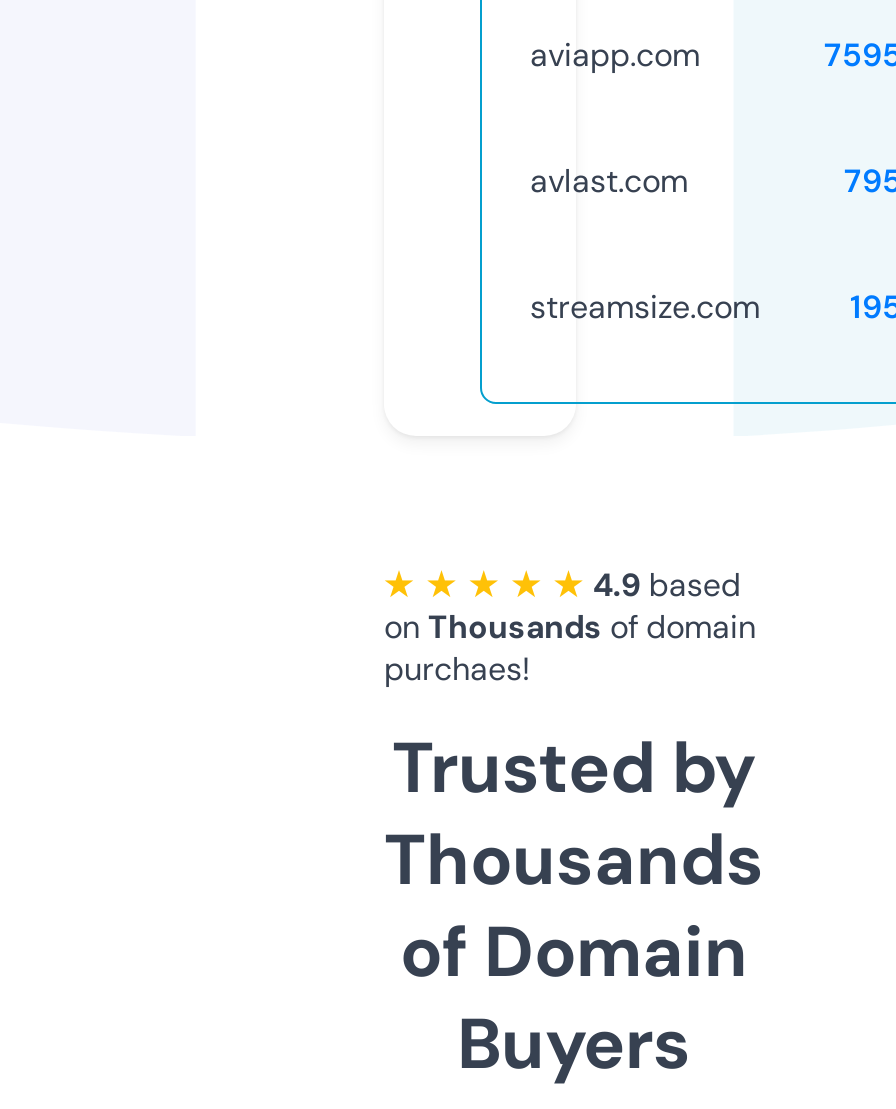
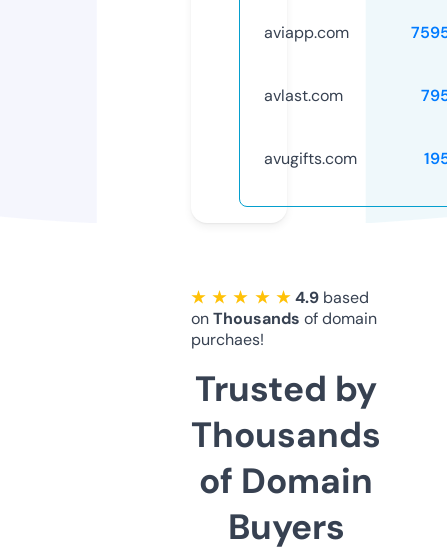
- streamsize.com
+ avugifts.com
